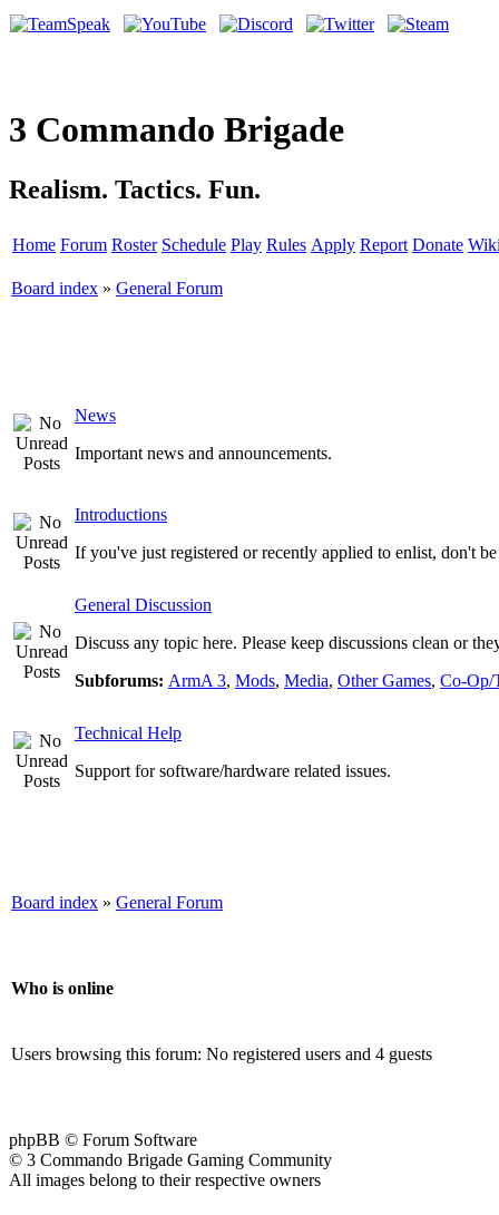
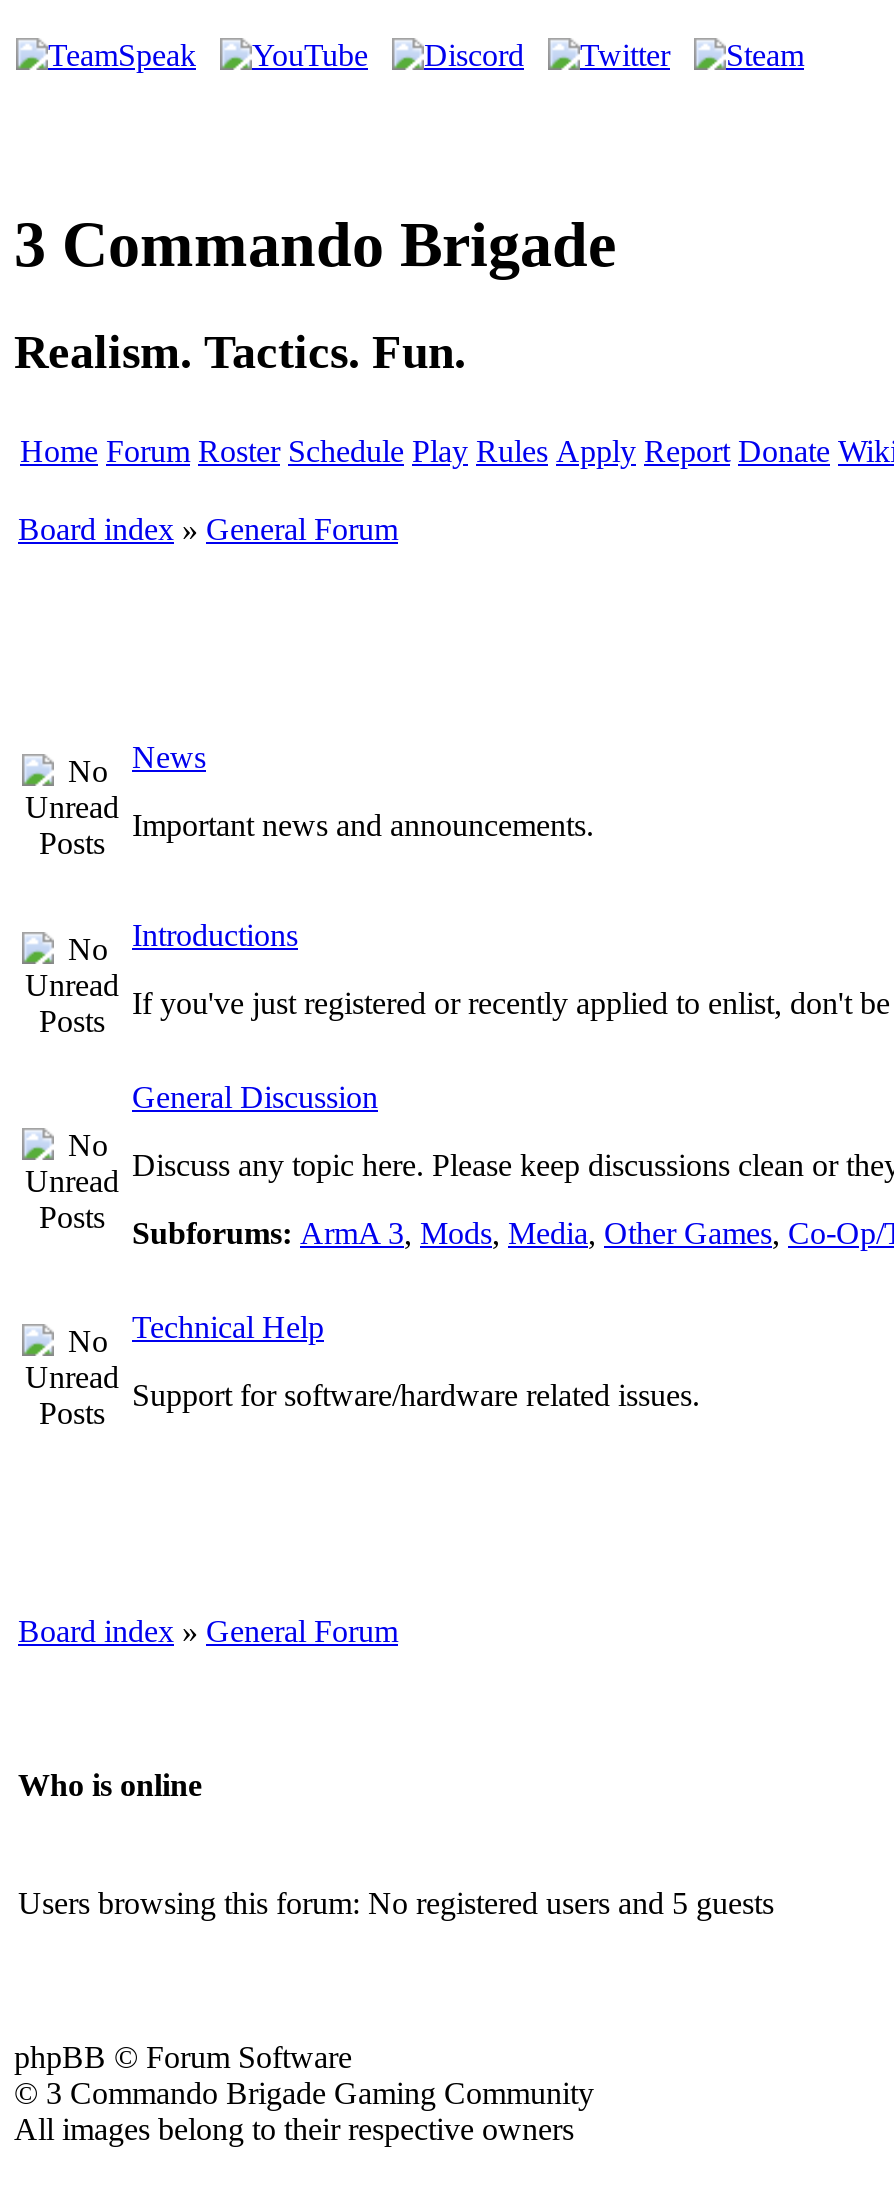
- Users browsing this forum: No registered users and 4 guests
+ Users browsing this forum: No registered users and 5 guests
